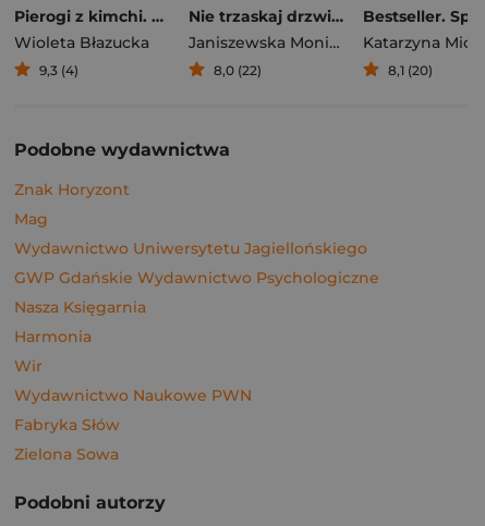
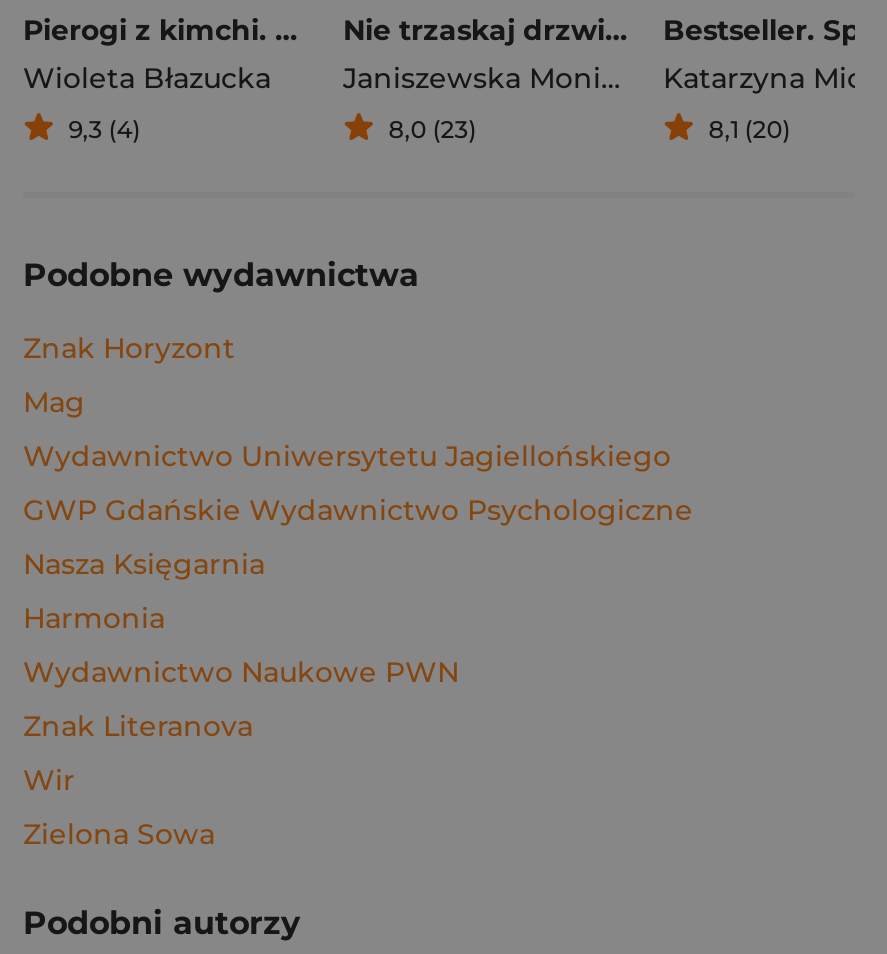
- 8,0 (22)
+ 8,0 (23)

+ Znak Literanova

moved down: Wir

moved up: Wydawnictwo Naukowe PWN

- Fabryka Słów
